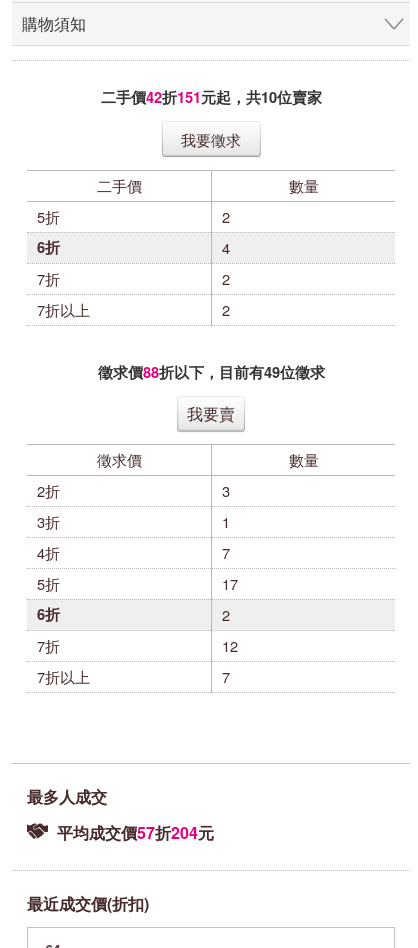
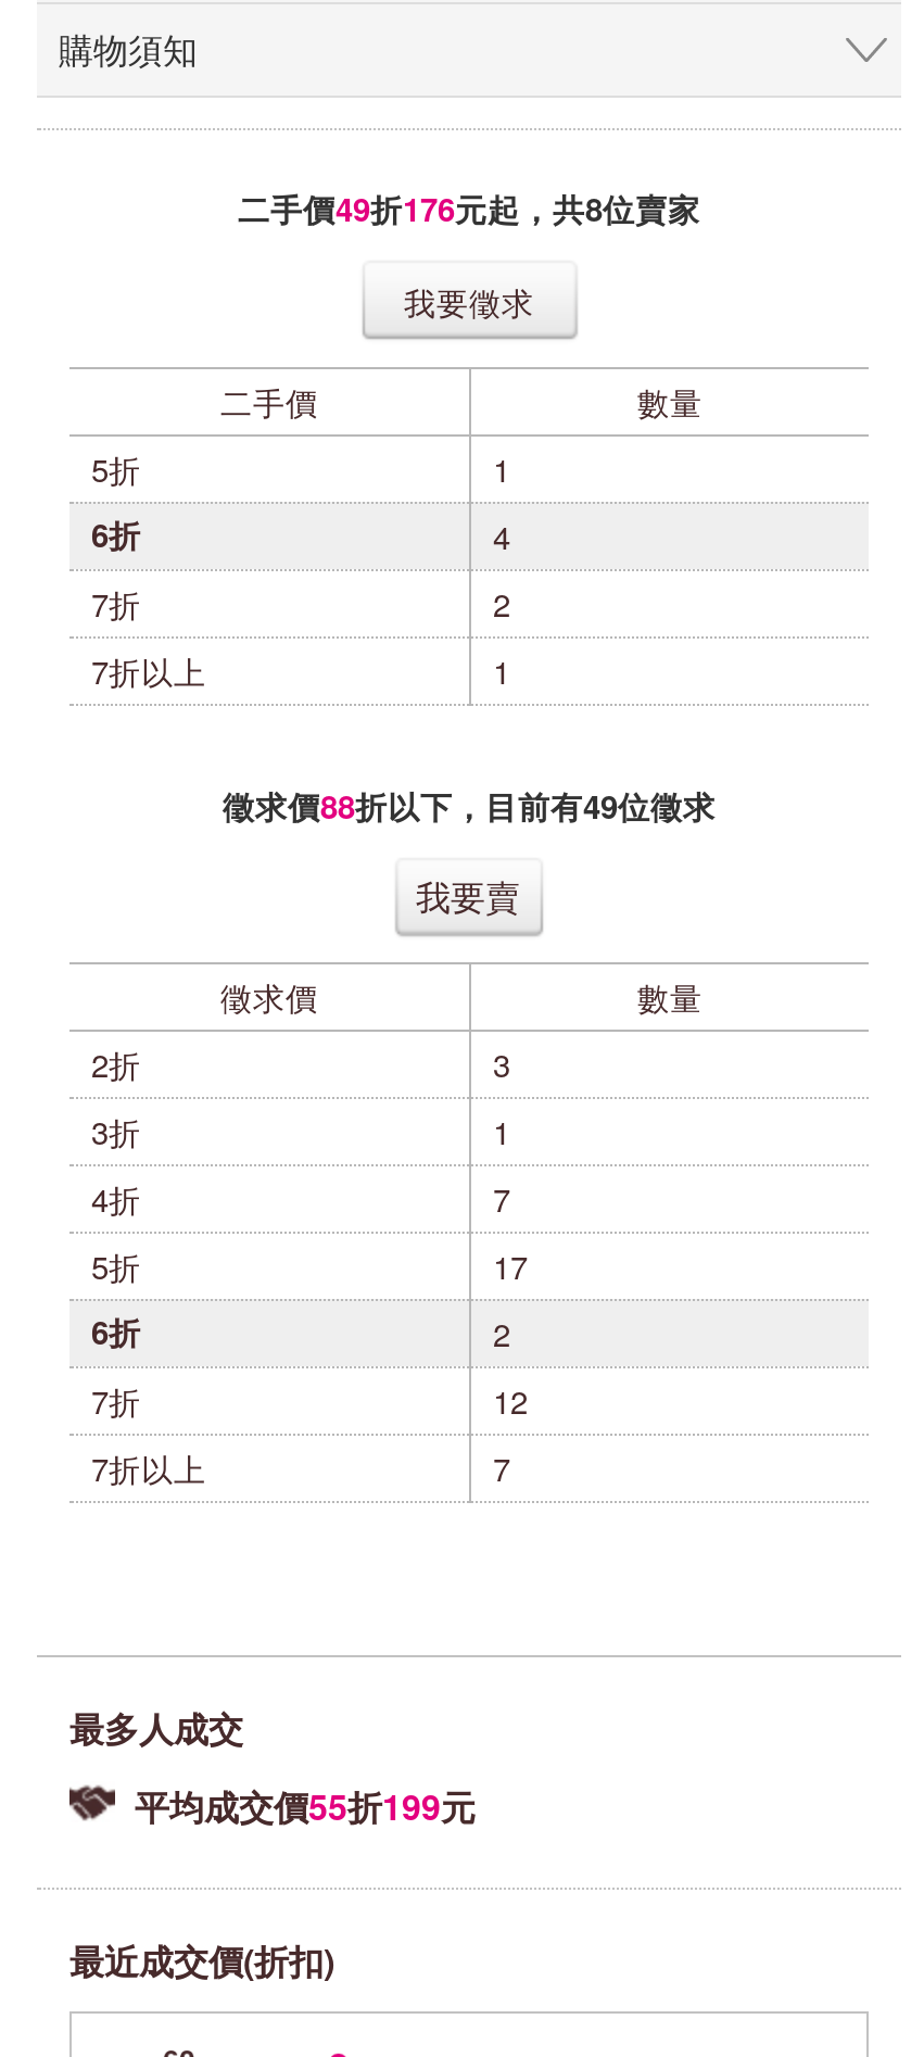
- 二手價42折151元起，共10位賣家
+ 二手價49折176元起，共8位賣家

- 2
+ 1

- 2
+ 1

- 平均成交價57折204元
+ 平均成交價55折199元
